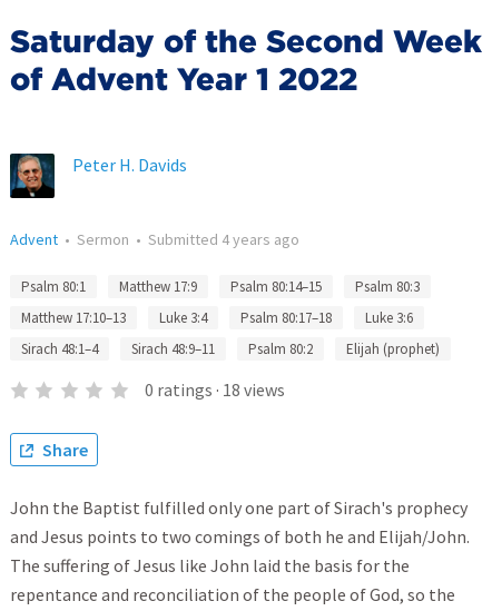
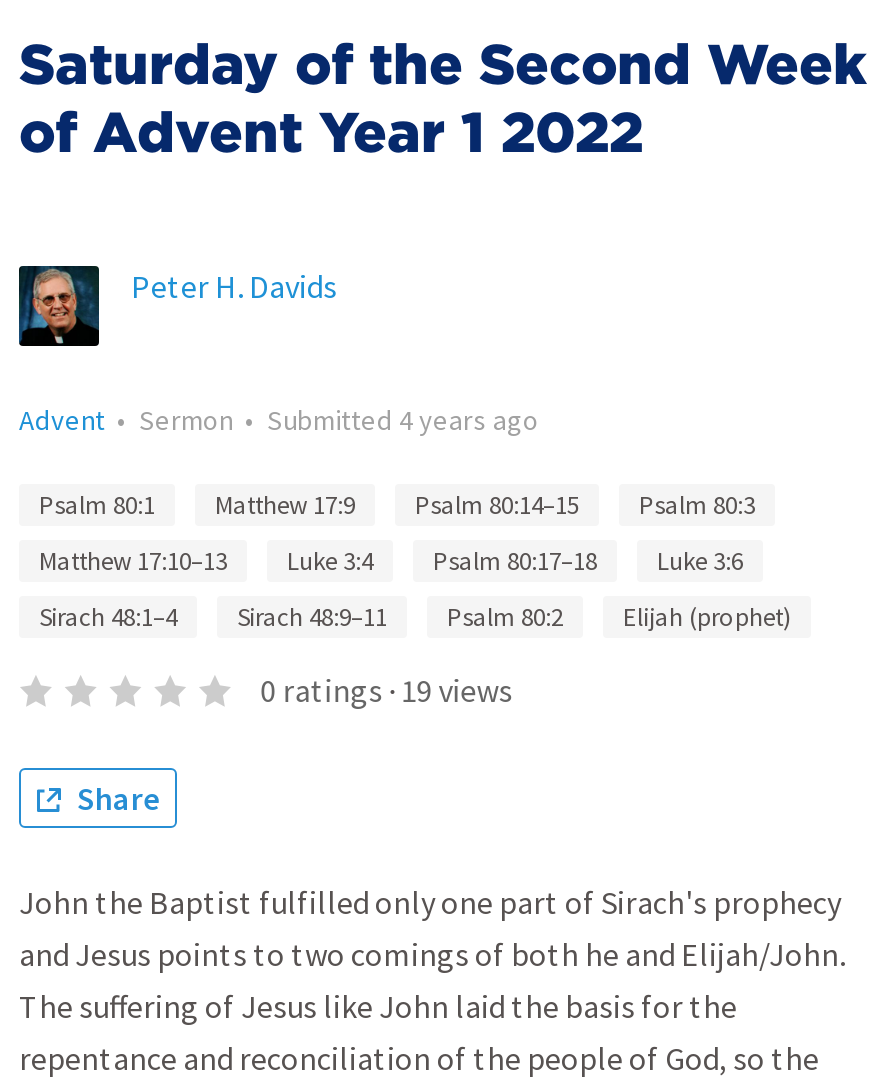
- 0 ratings · 18 views
+ 0 ratings · 19 views
